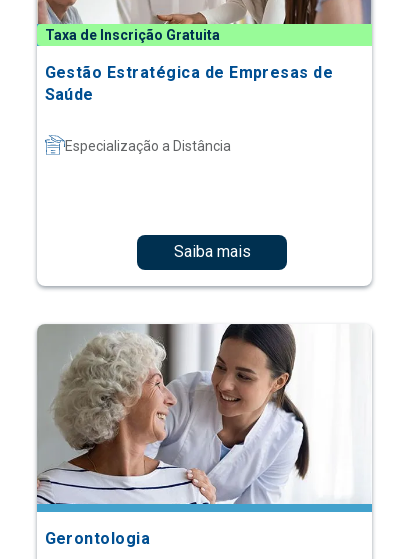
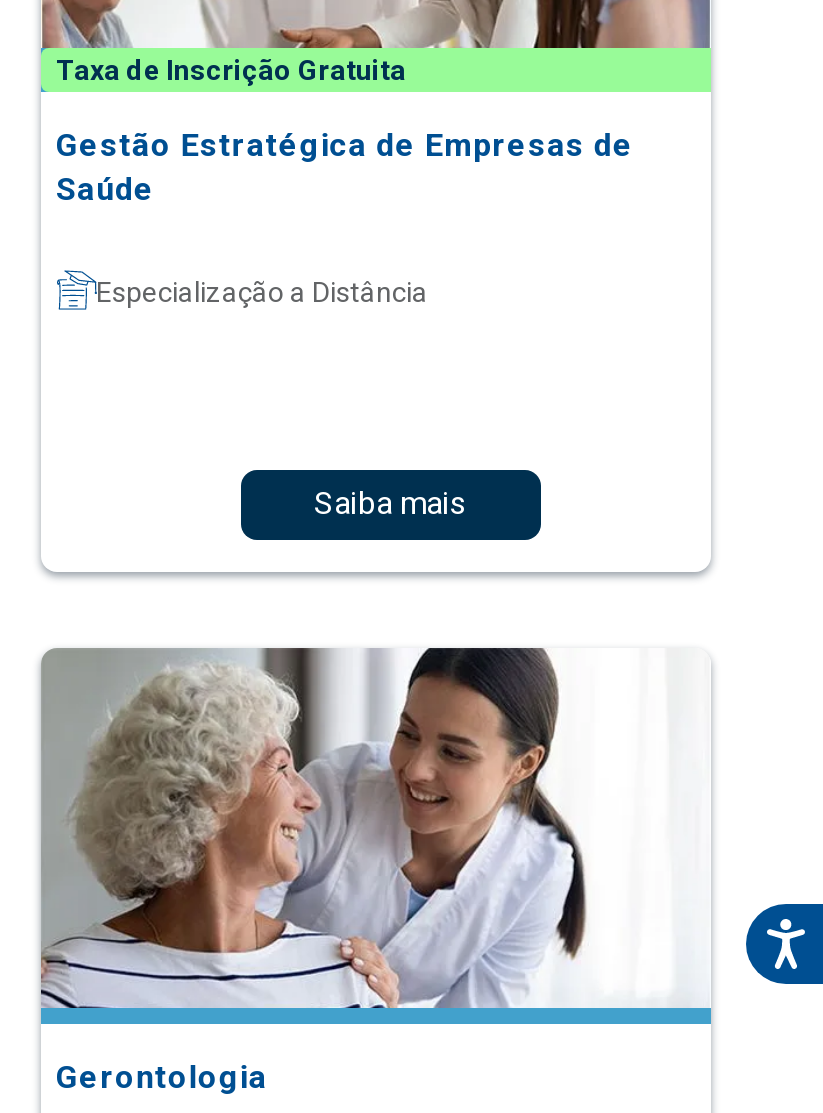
+ [image]
